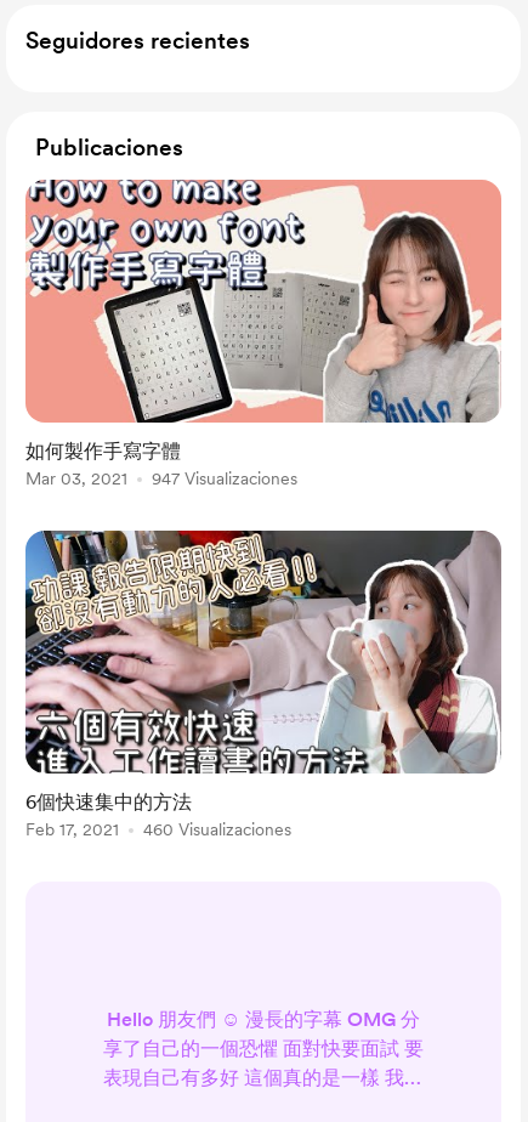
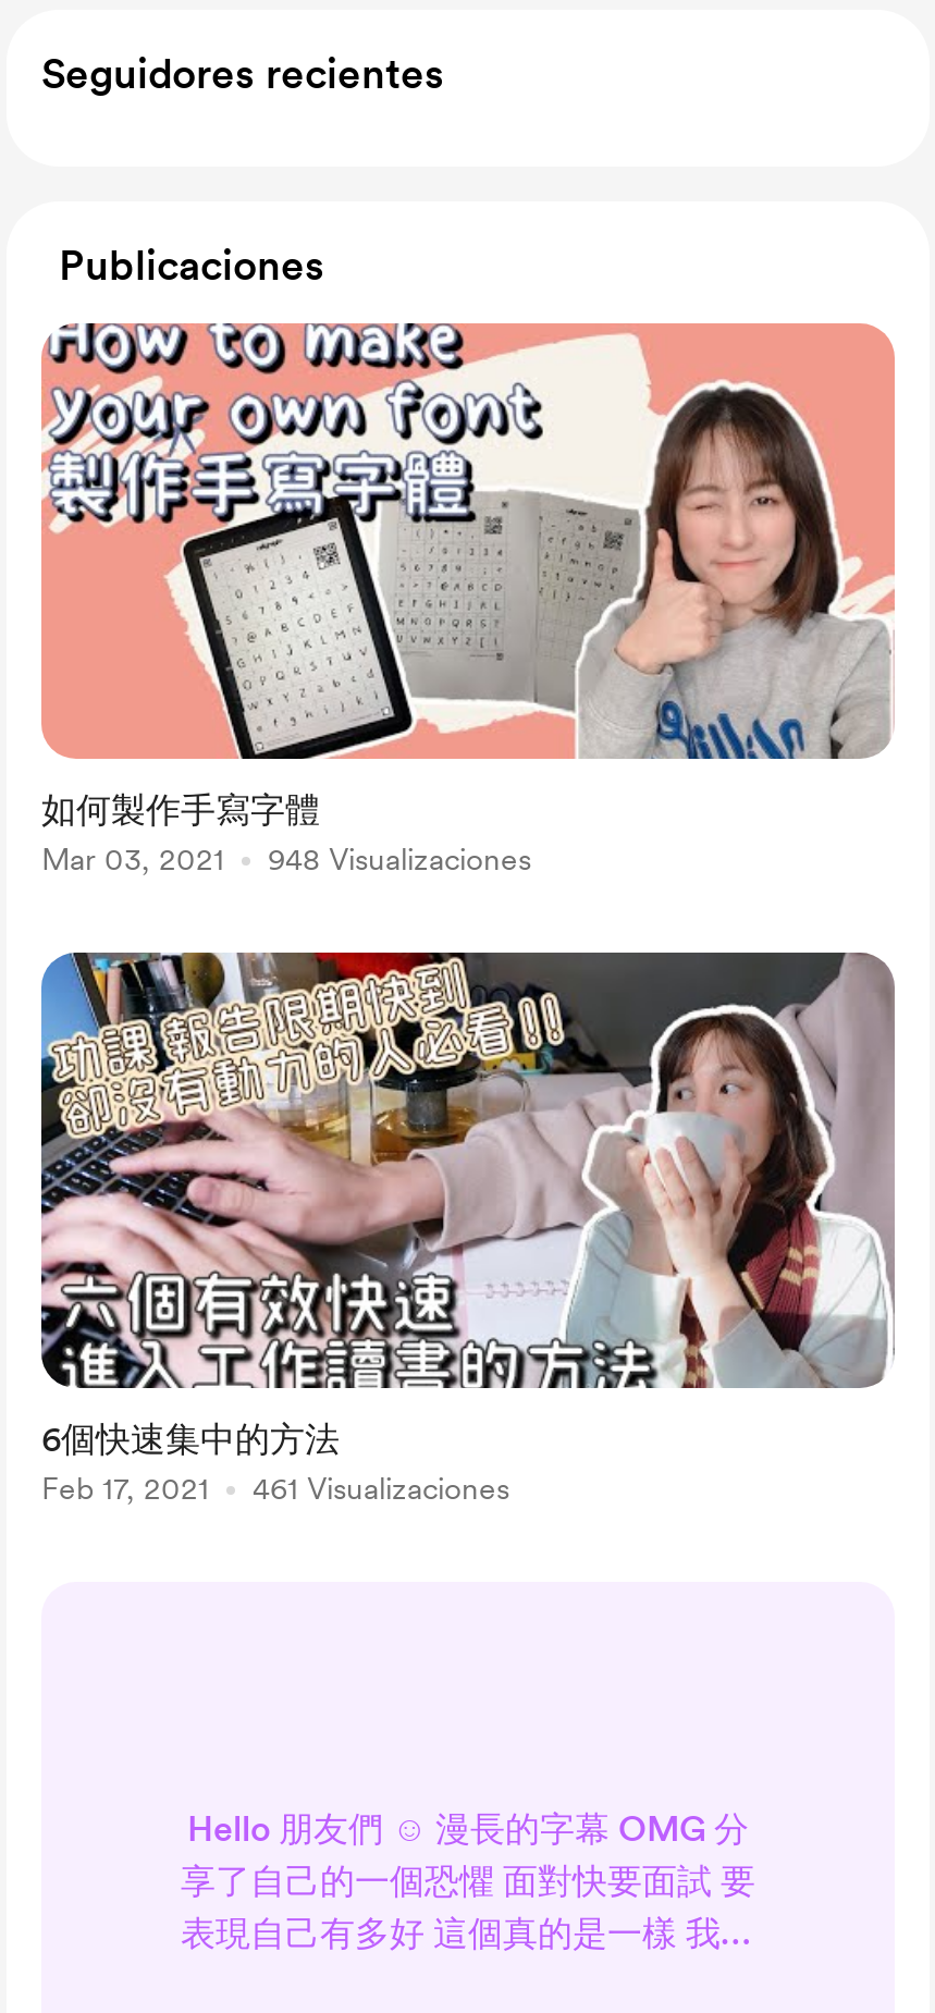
- 947 Visualizaciones
+ 948 Visualizaciones

- 460 Visualizaciones
+ 461 Visualizaciones
